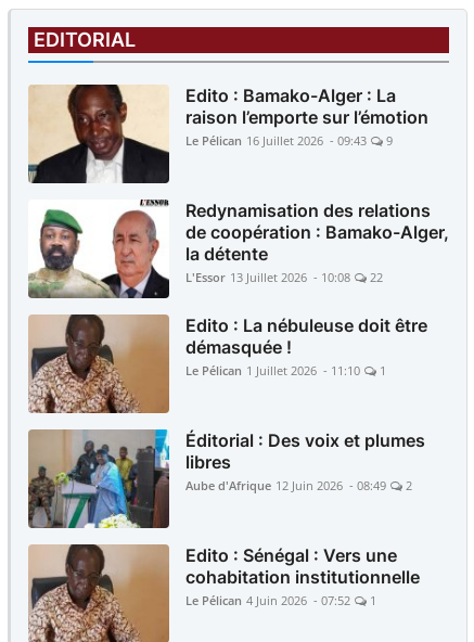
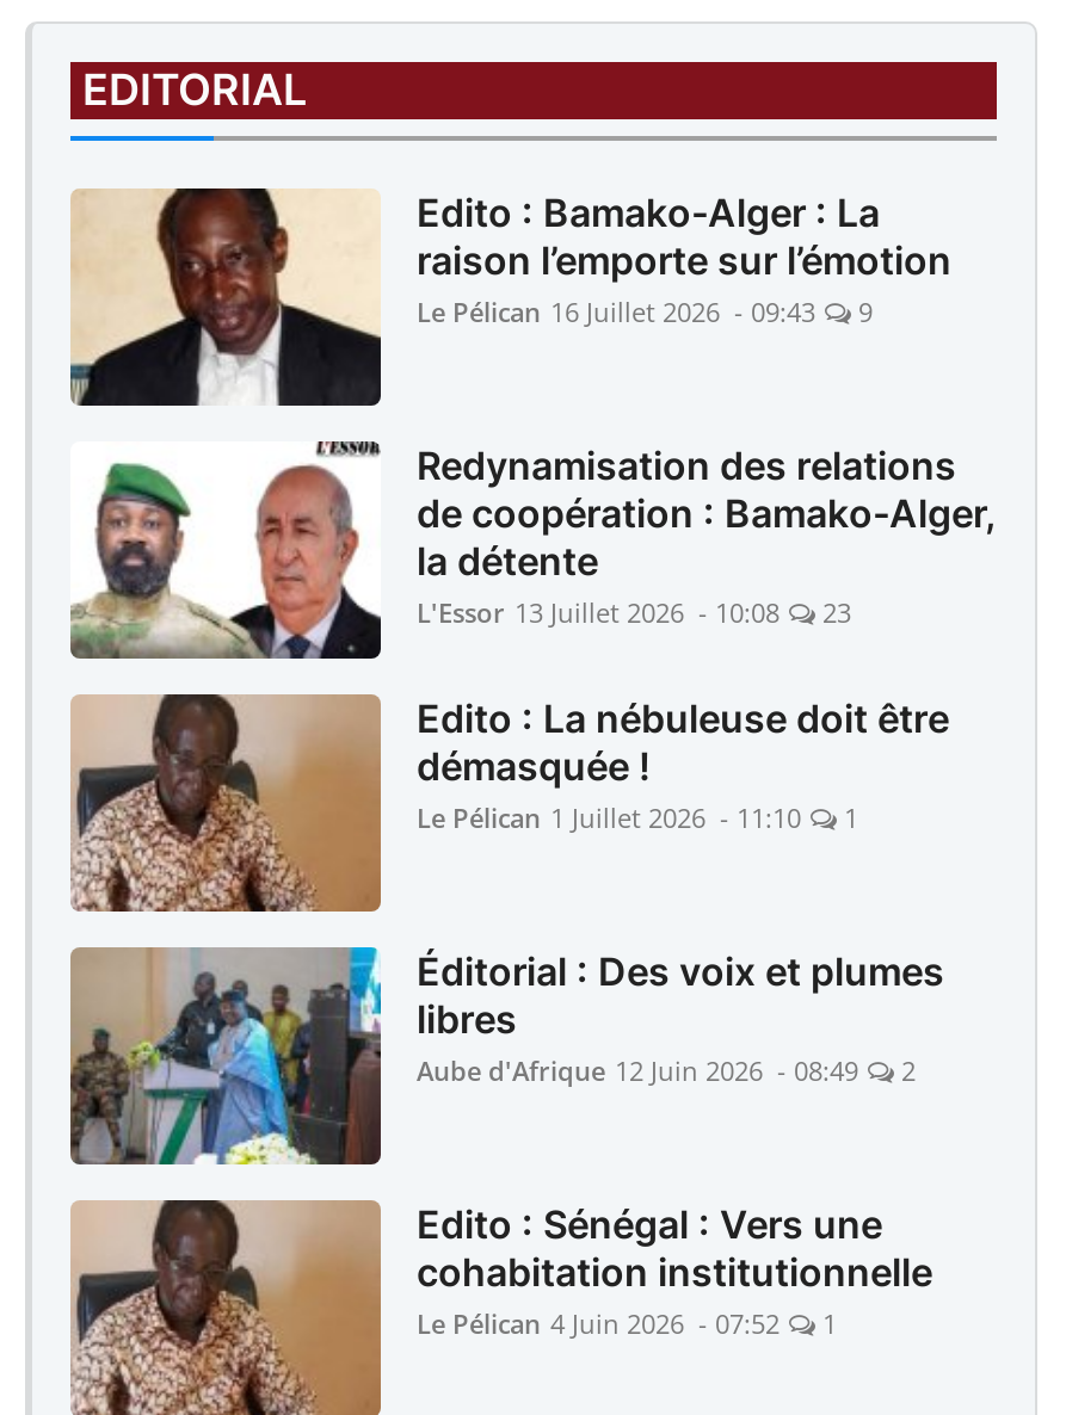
- L'Essor 13 Juillet 2026 - 10:08 22
+ L'Essor 13 Juillet 2026 - 10:08 23
